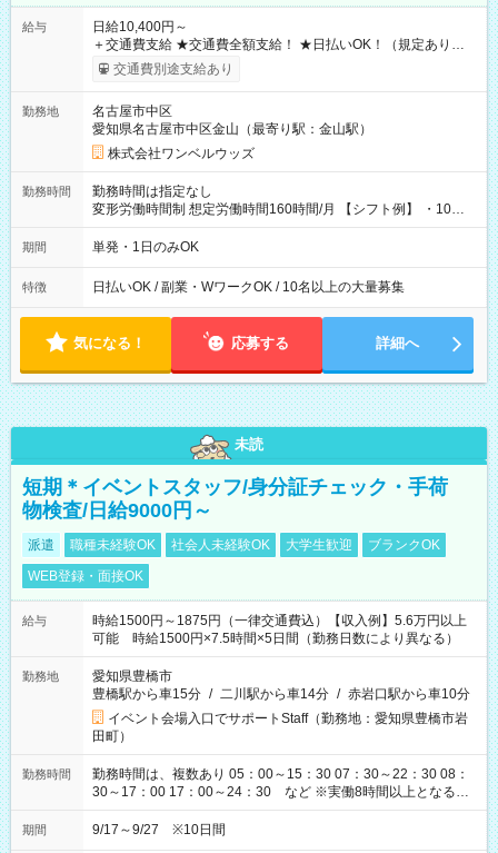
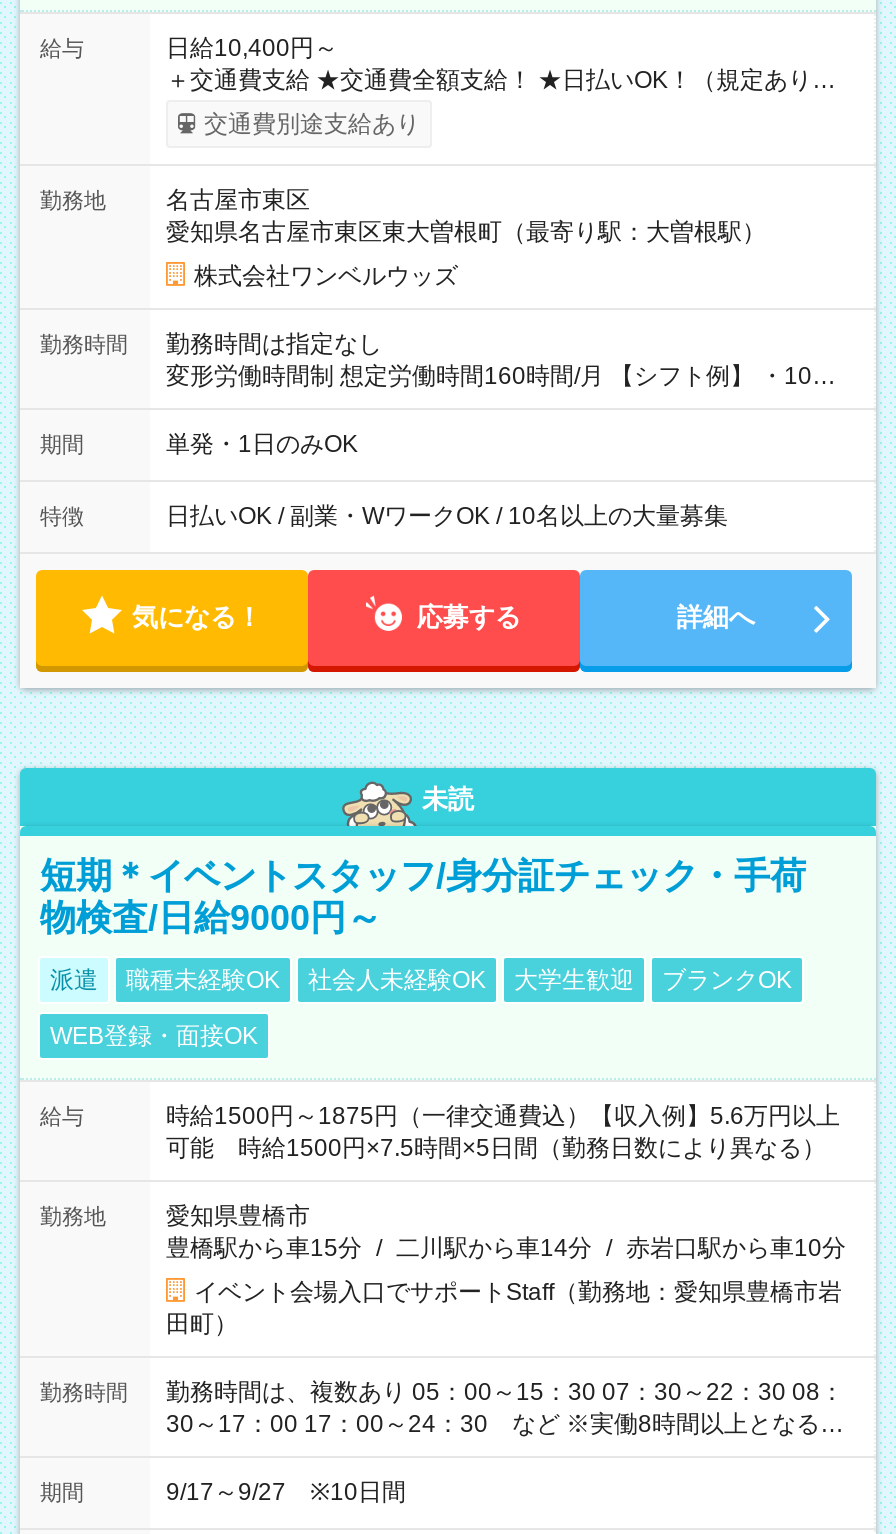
- 名古屋市中区
- 愛知県名古屋市中区金山（最寄り駅：金山駅）
+ 名古屋市東区
+ 愛知県名古屋市東区東大曽根町（最寄り駅：大曽根駅）
